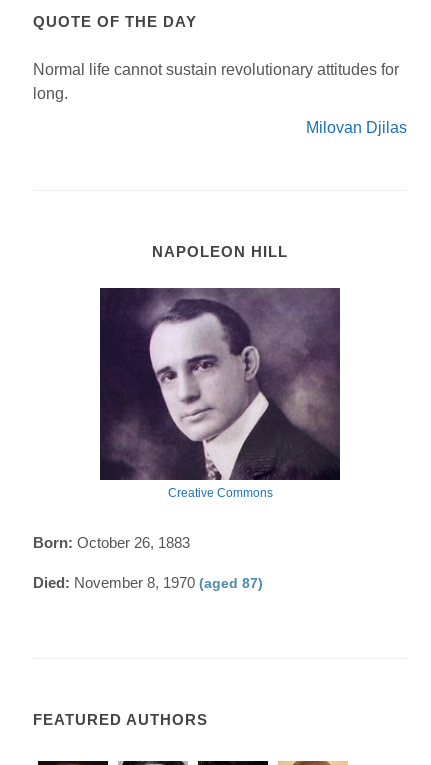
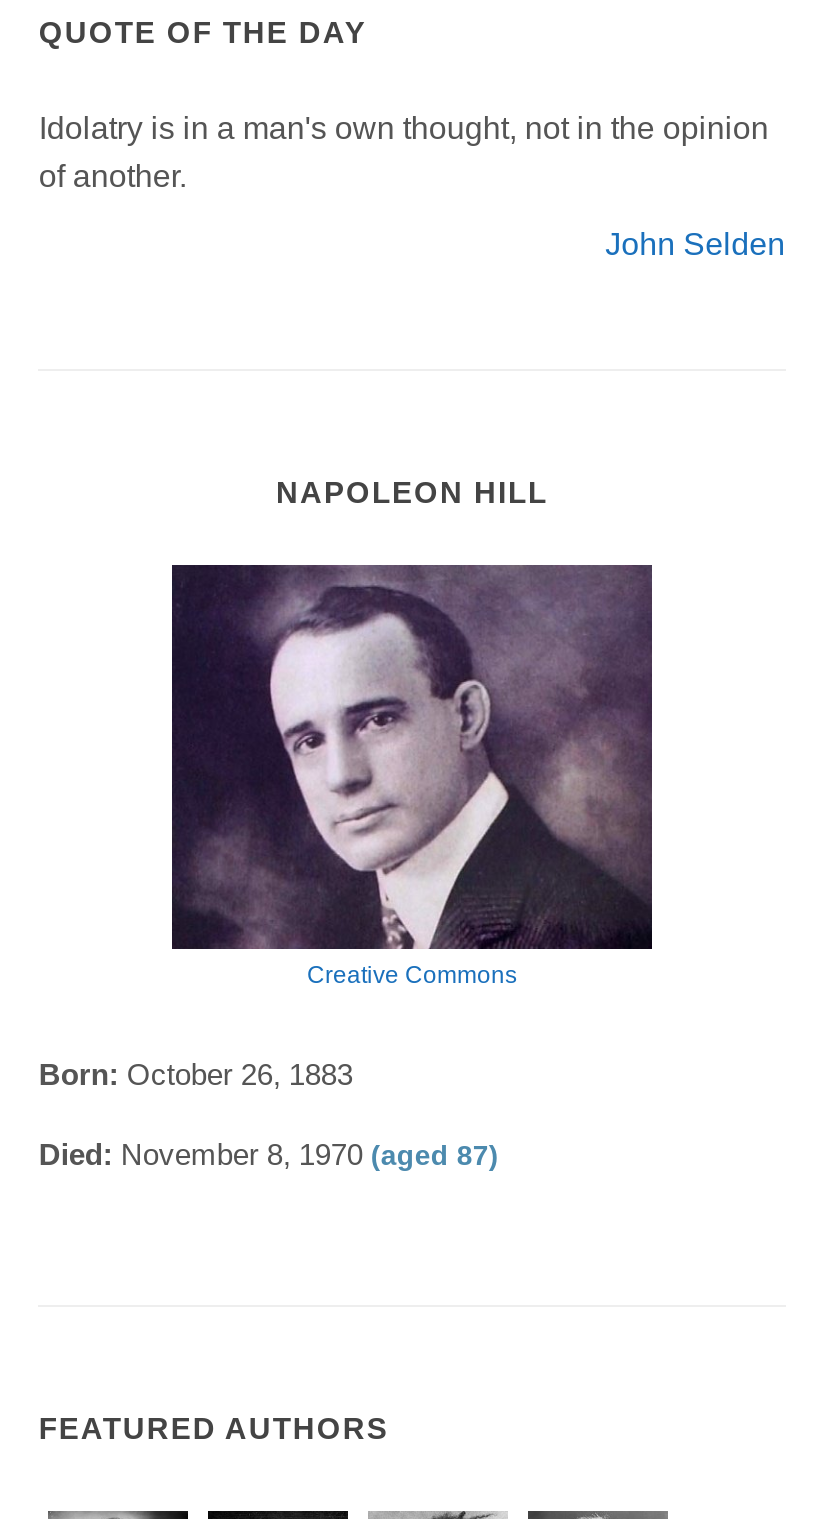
- Normal life cannot sustain revolutionary attitudes for
- long.
+ Idolatry is in a man's own thought, not in the opinion
+ of another.

- Milovan Djilas
+ John Selden
